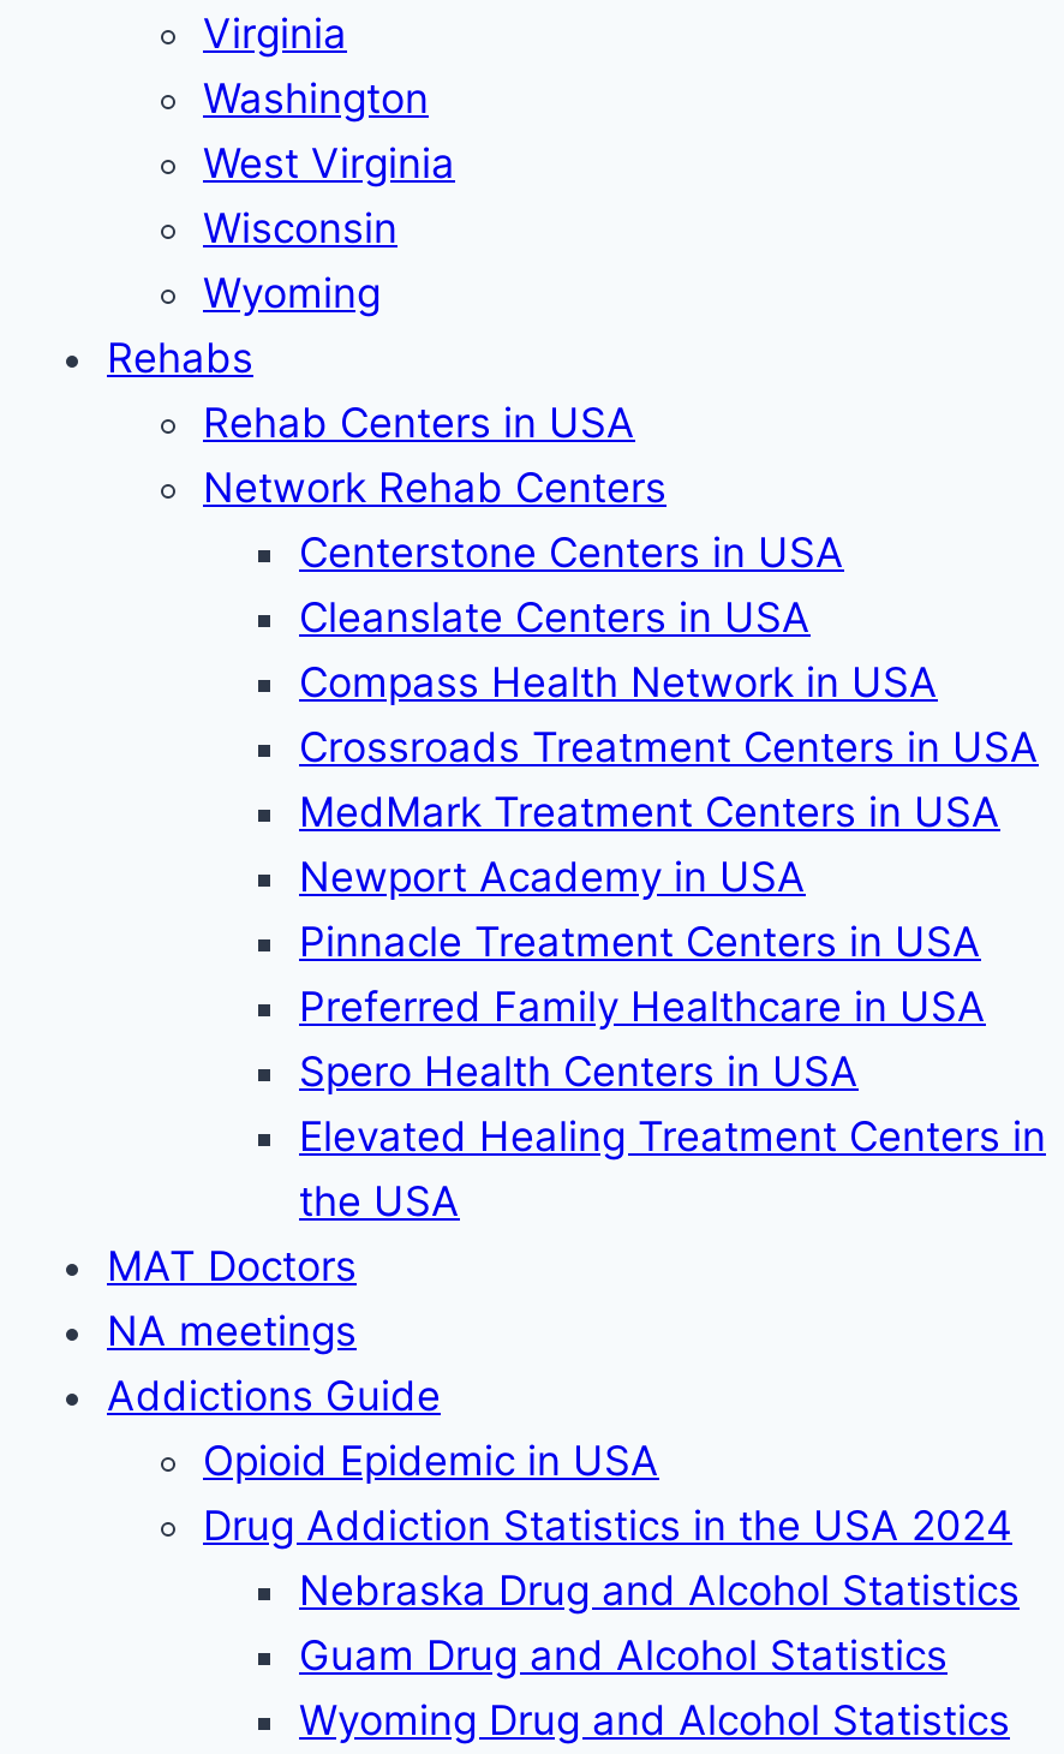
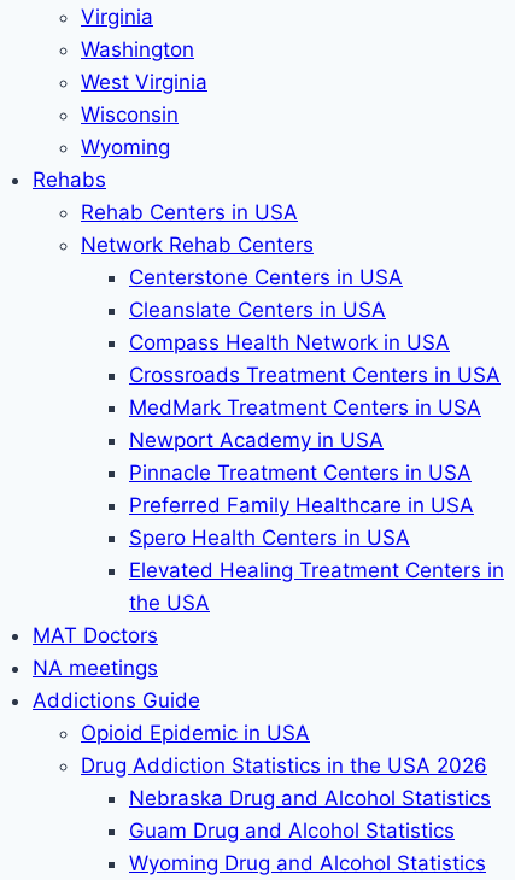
- Drug Addiction Statistics in the USA 2024
+ Drug Addiction Statistics in the USA 2026
